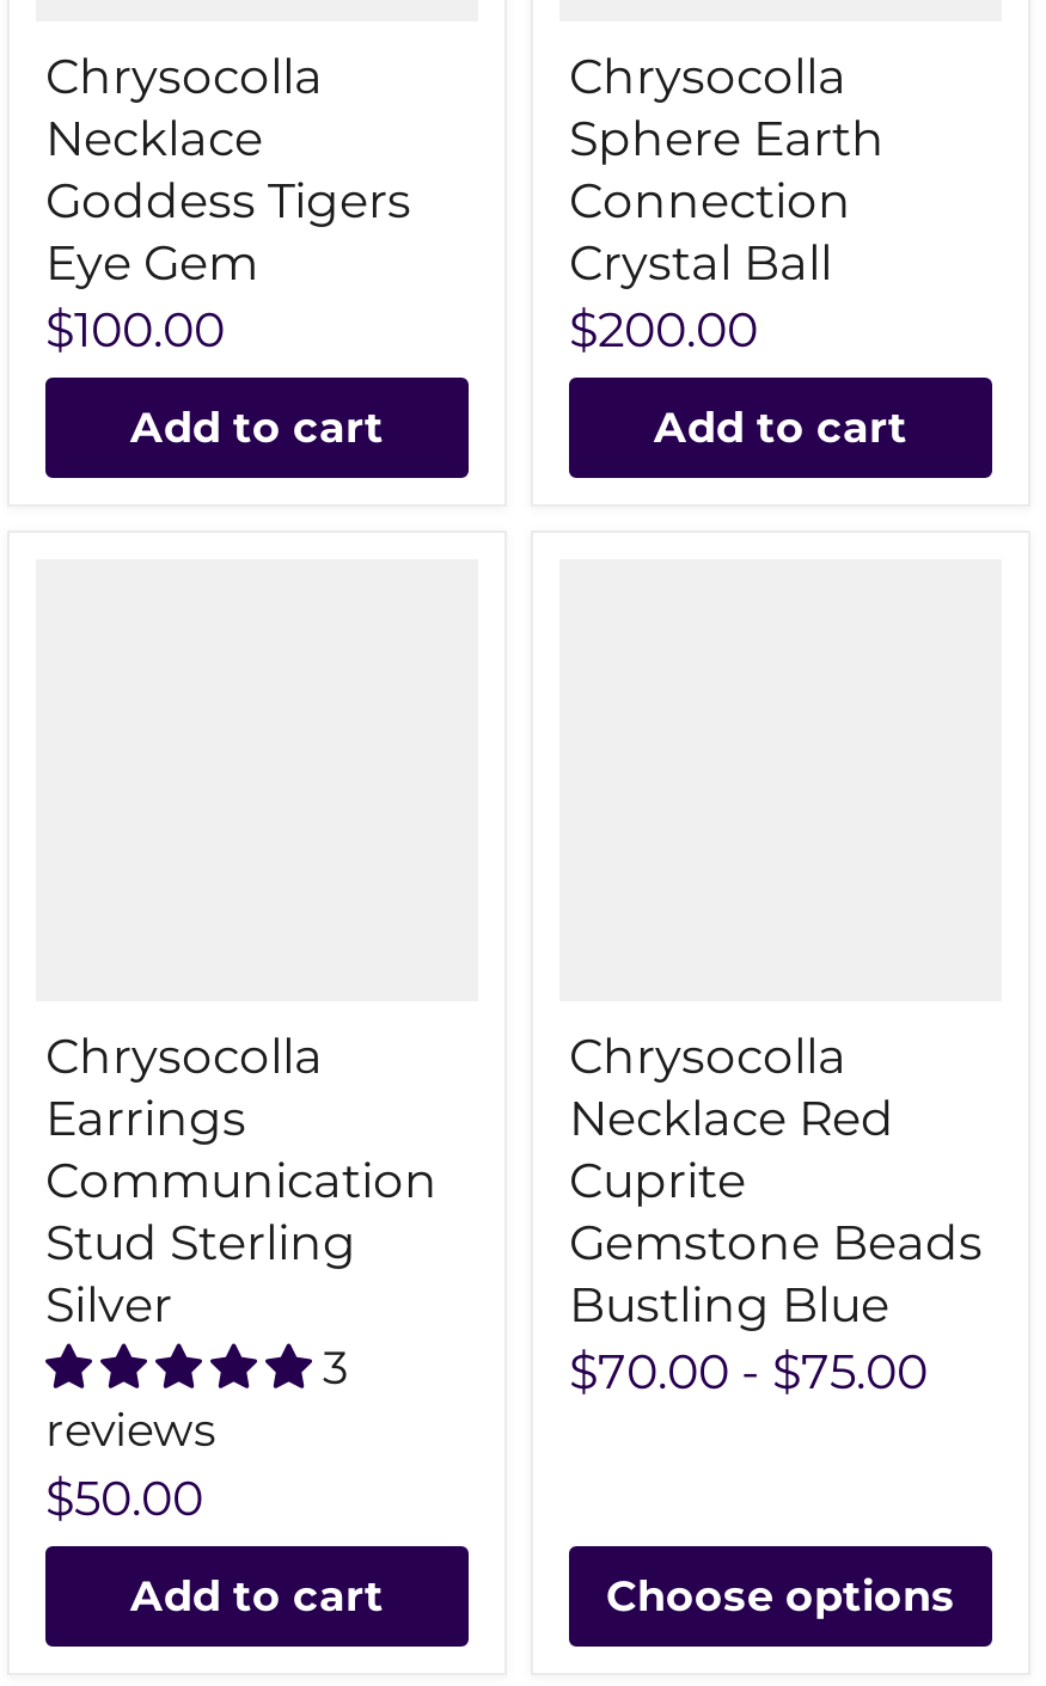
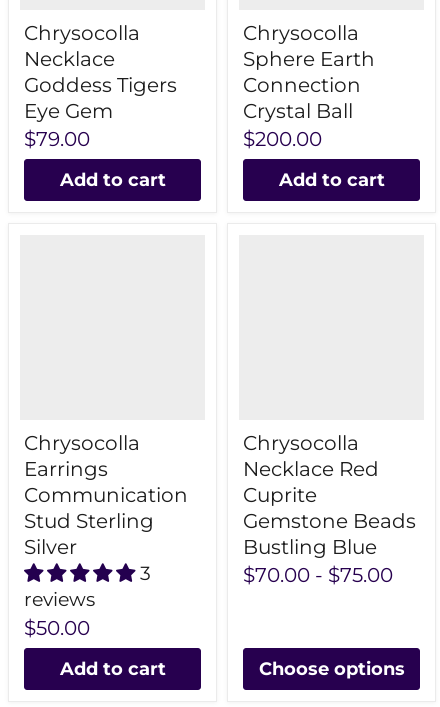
- $100.00
+ $79.00
